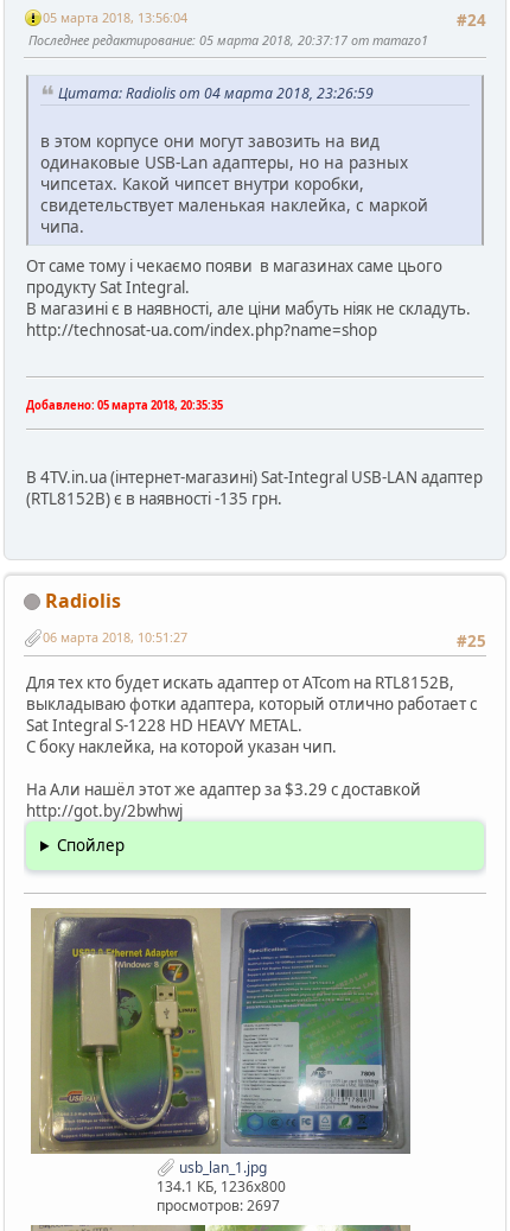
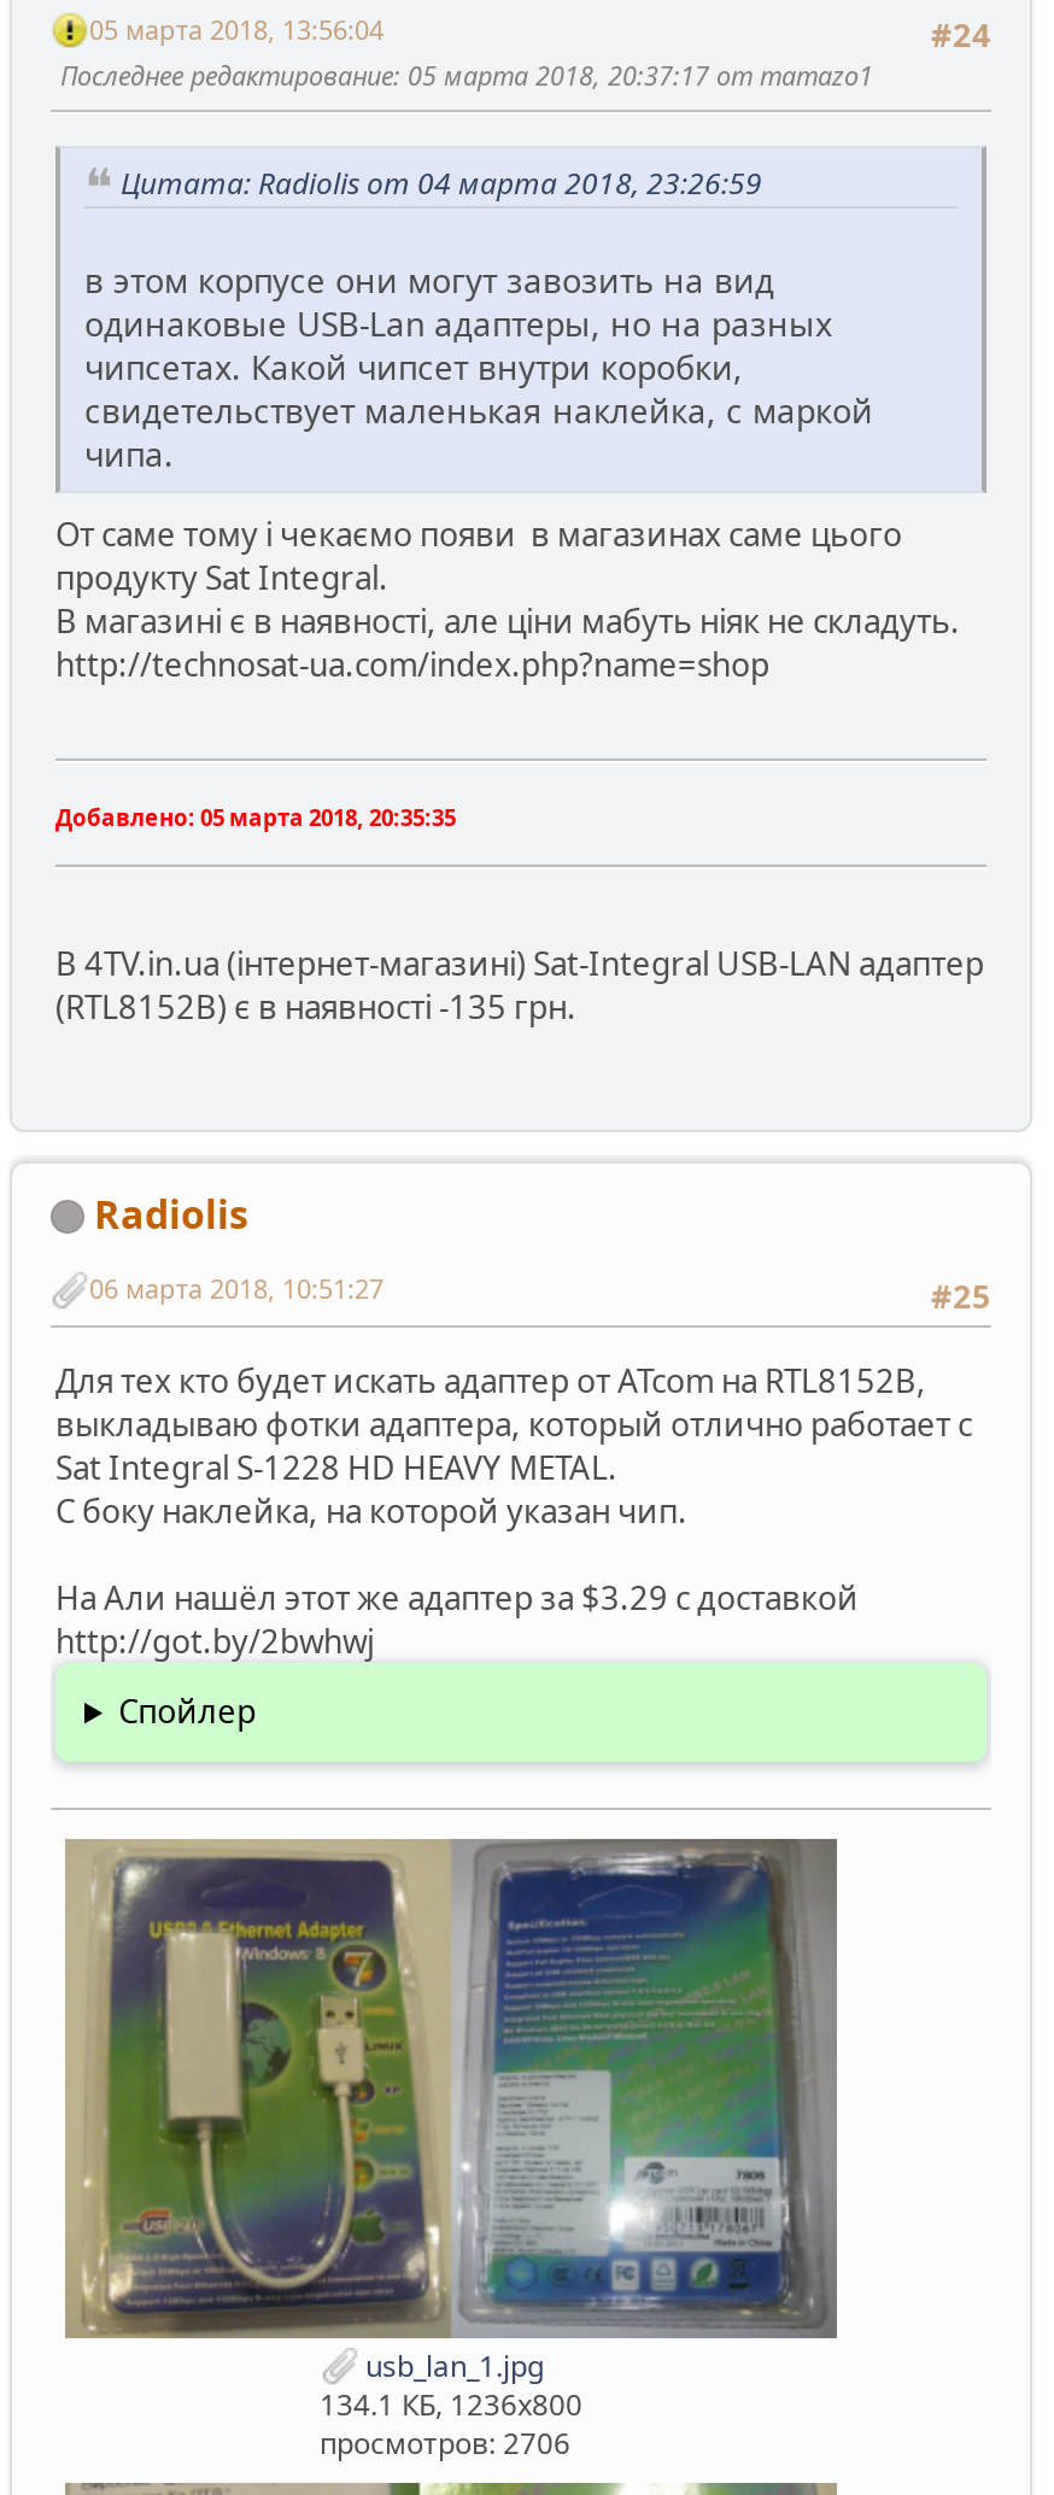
- просмотров: 2697
+ просмотров: 2706
